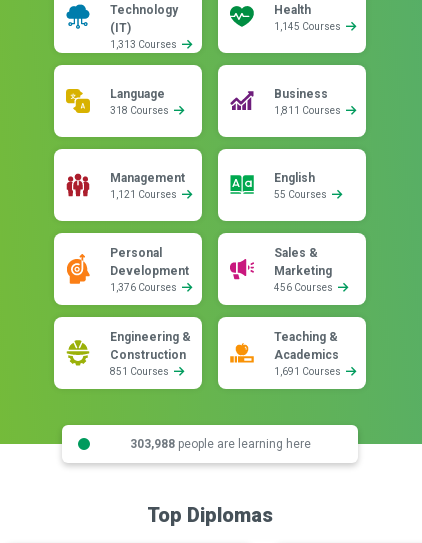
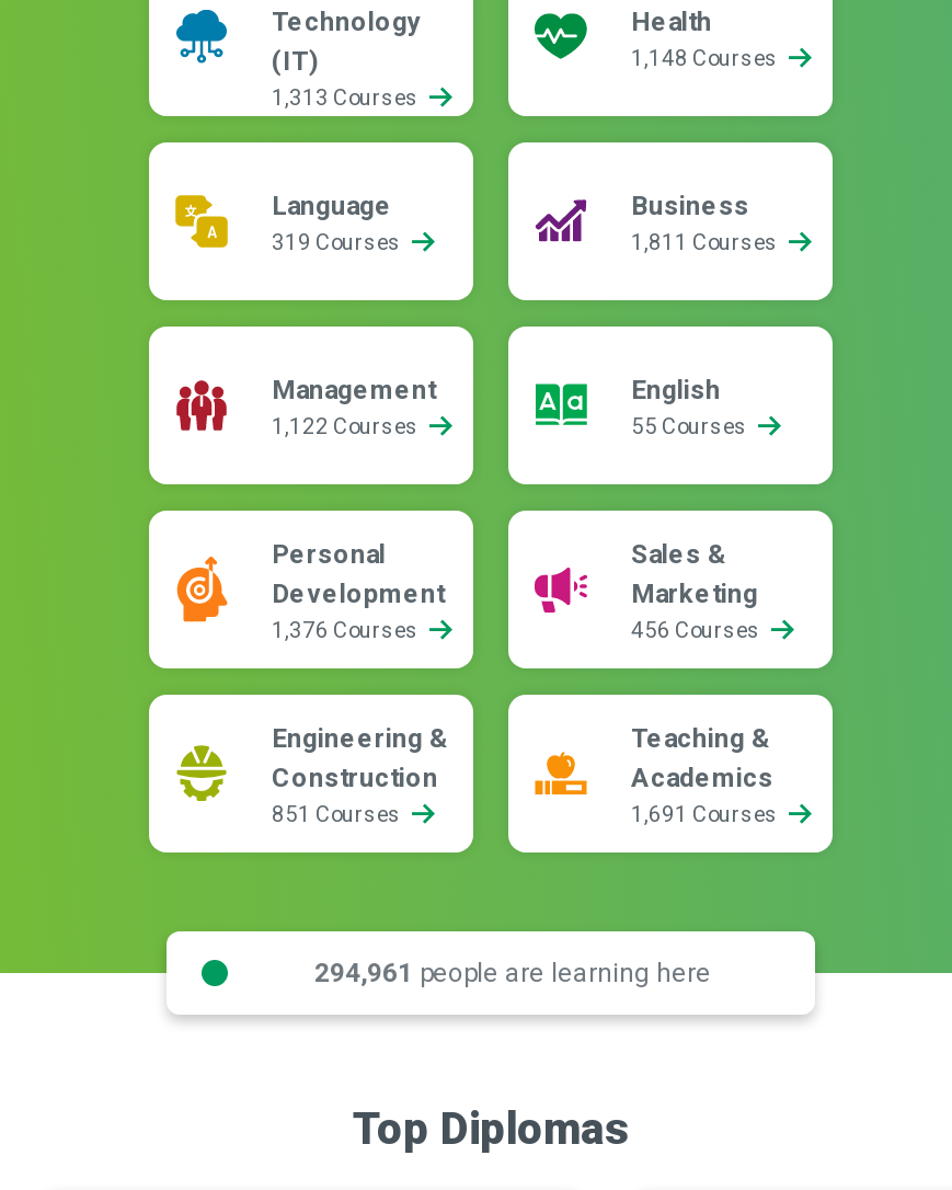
- 1,145 Courses
+ 1,148 Courses

- 318 Courses
+ 319 Courses

- 1,121 Courses
+ 1,122 Courses

- 303,988 people are learning here
+ 294,961 people are learning here
